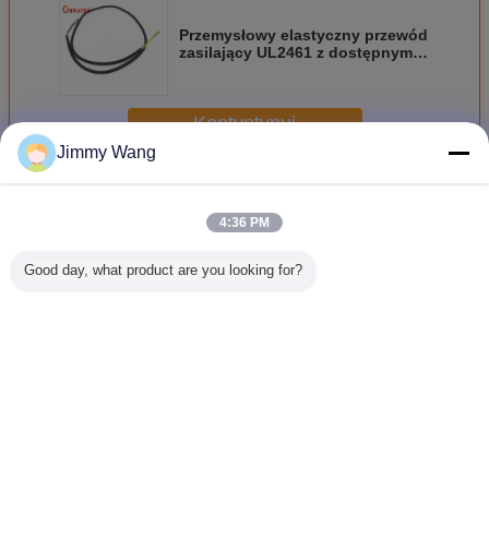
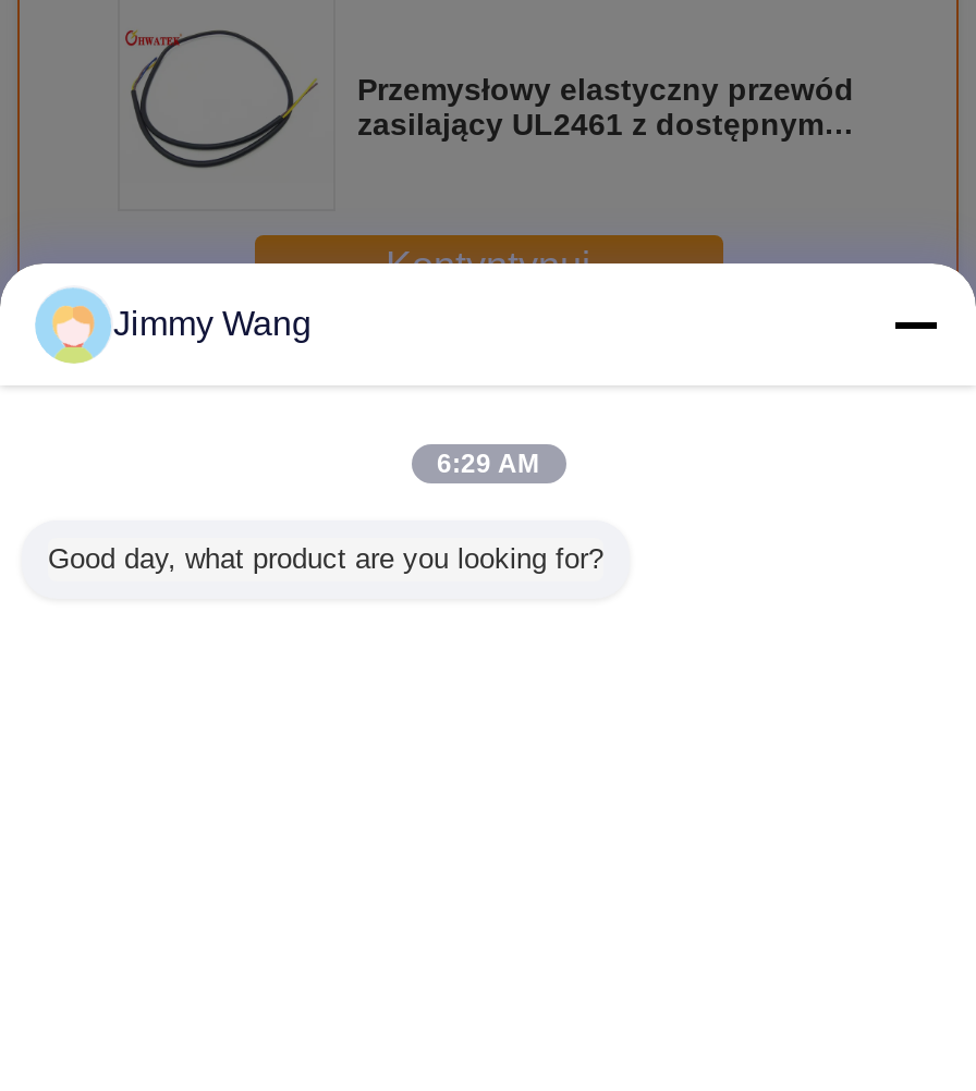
- 4:36 PM
+ 6:29 AM
